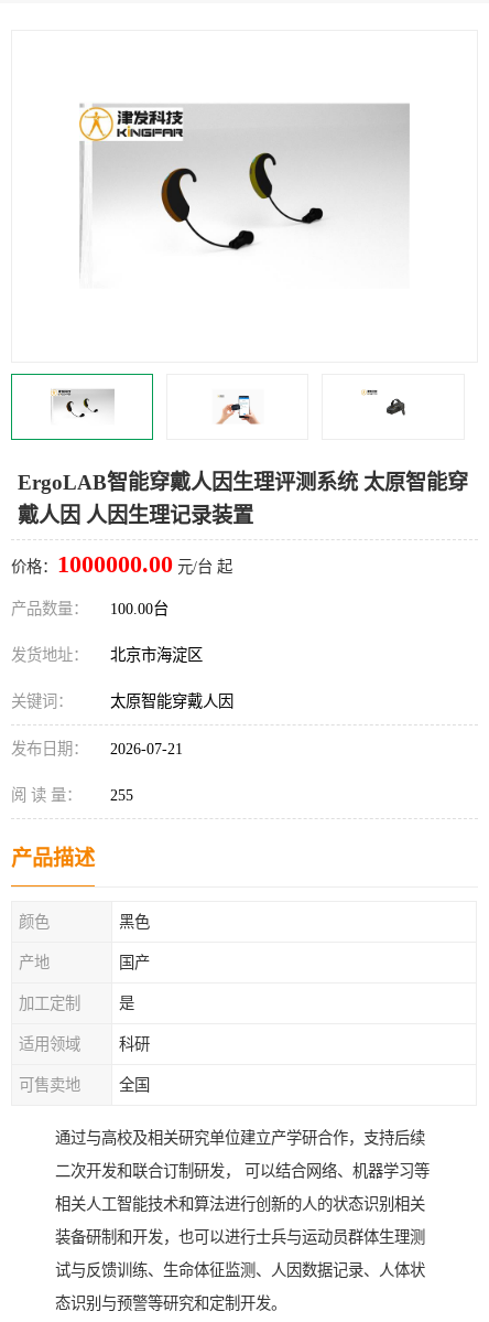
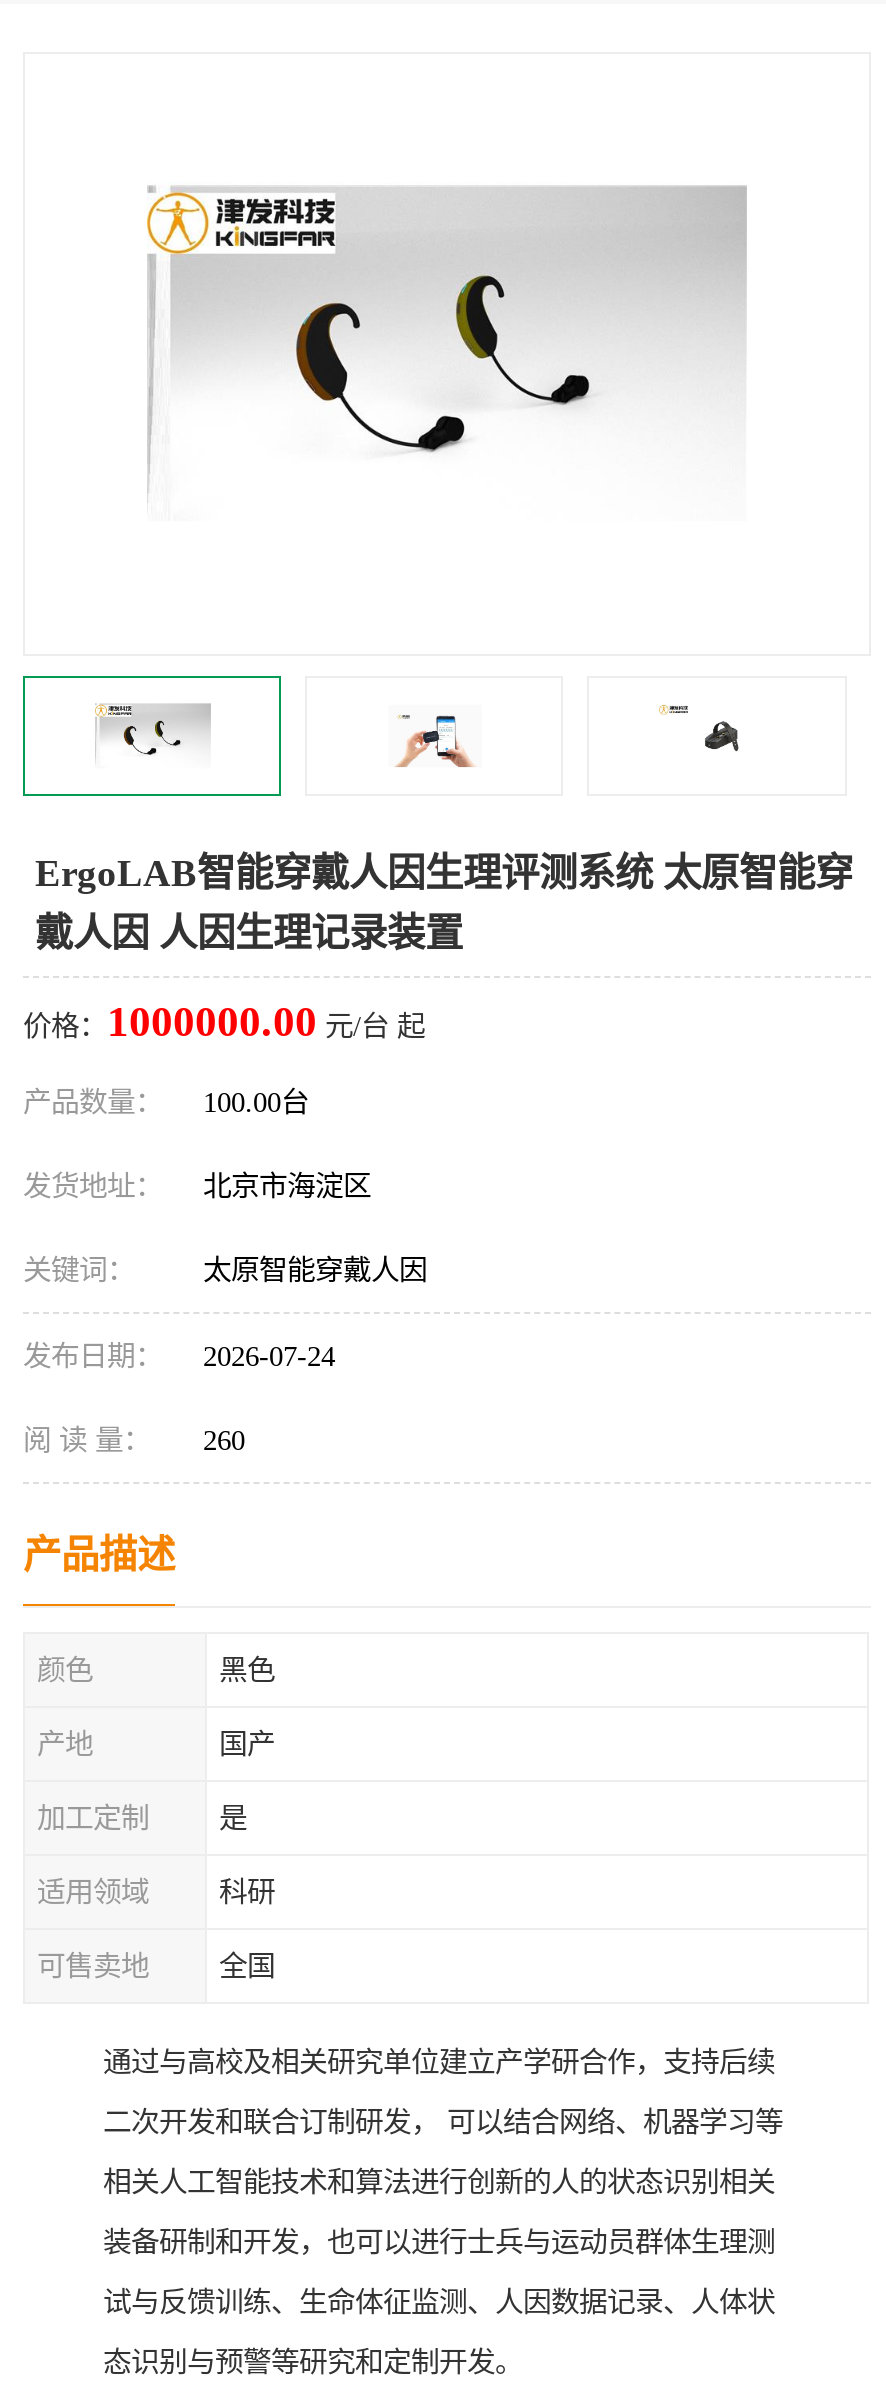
- 发布日期： 2026-07-21
+ 发布日期： 2026-07-24

- 阅 读 量： 255
+ 阅 读 量： 260
